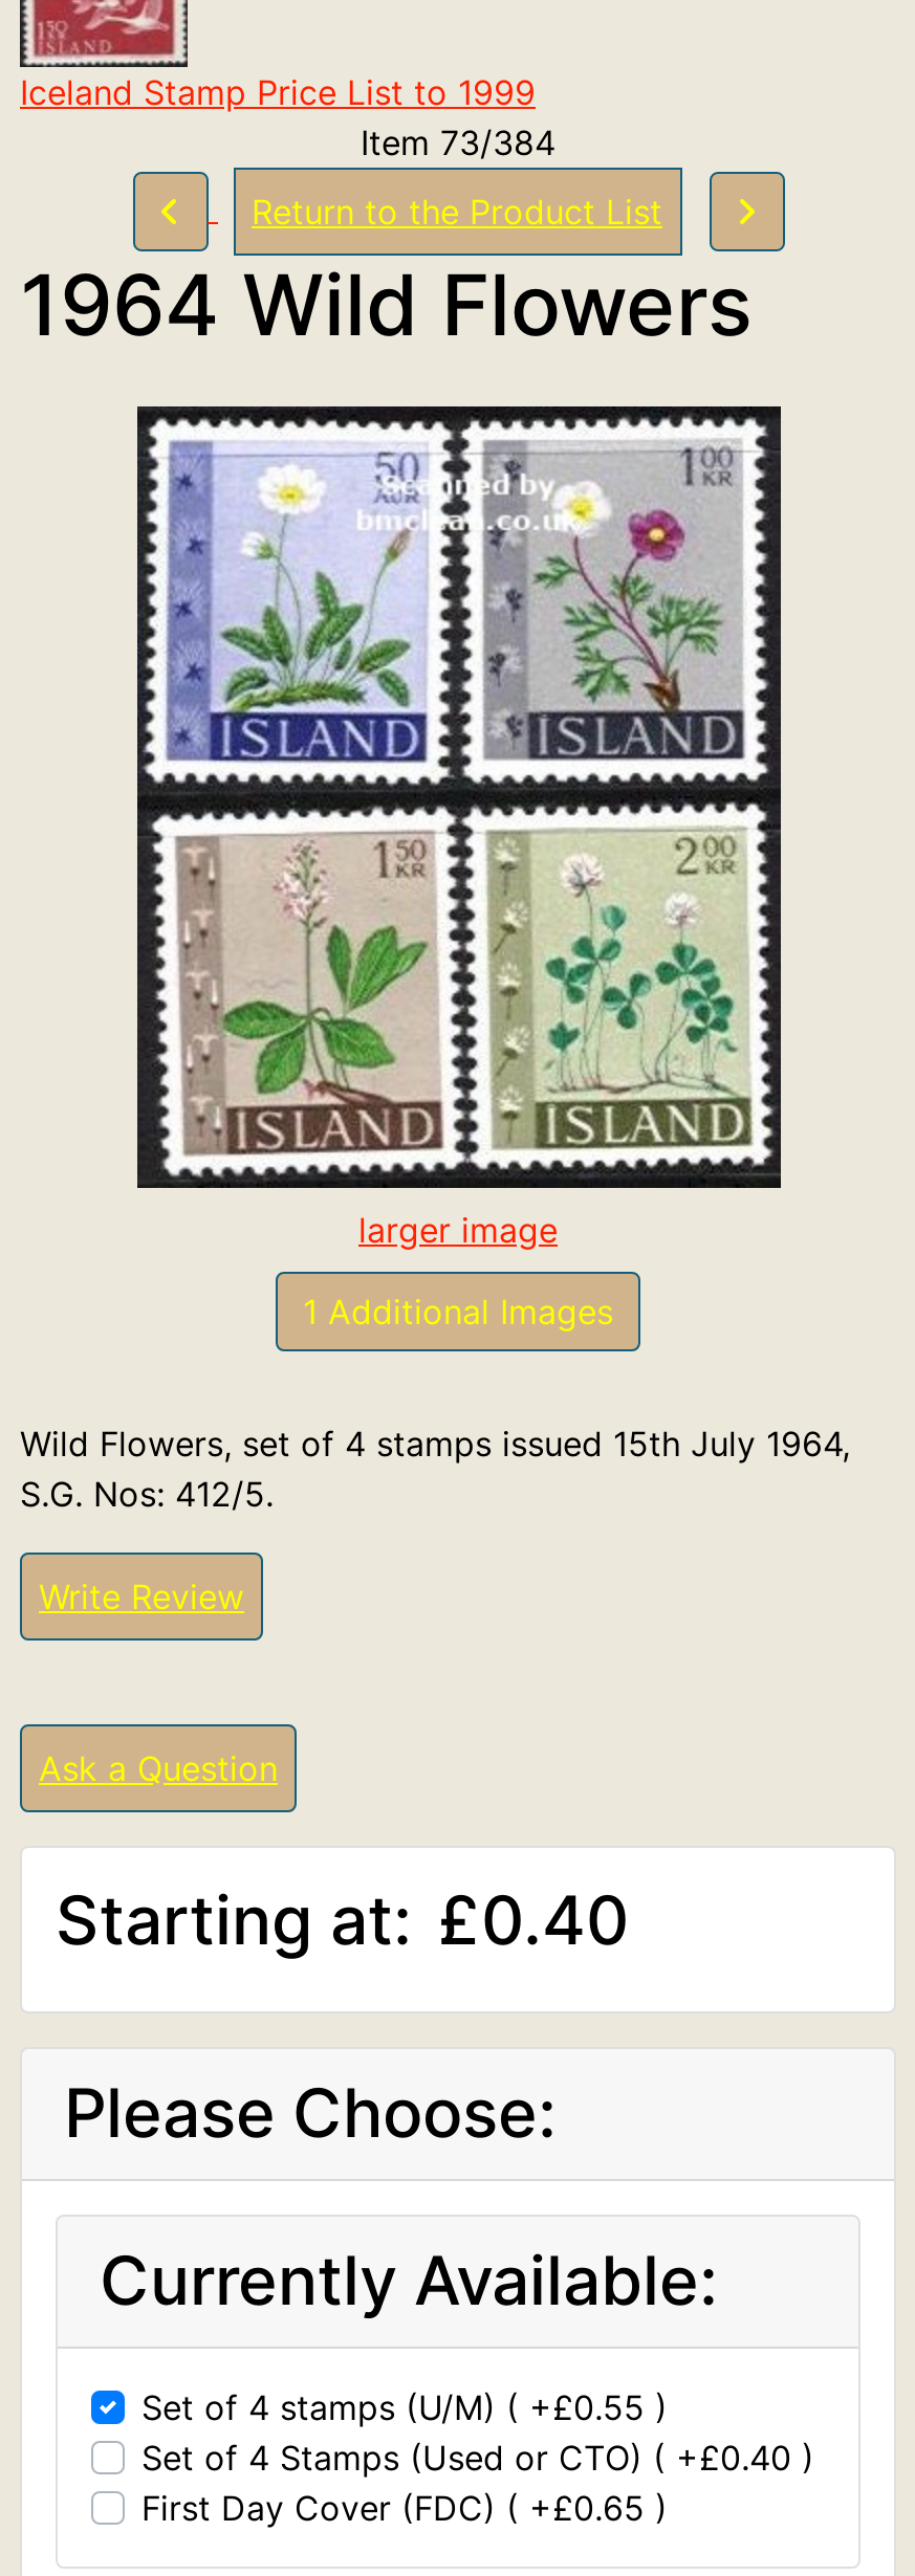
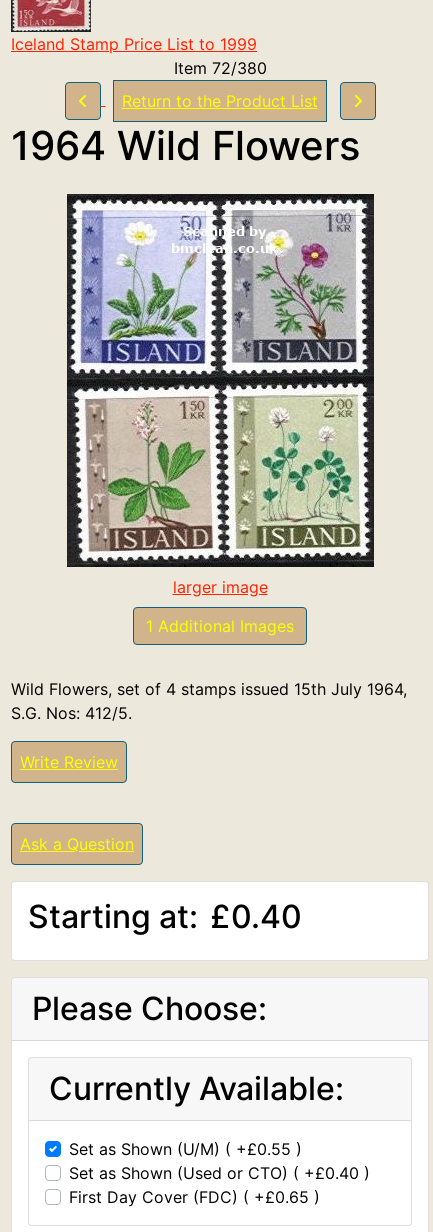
- Item 73/384
+ Item 72/380

- Set of 4 stamps (U/M) ( +£0.55 )
- Set of 4 Stamps (Used or CTO) ( +£0.40 )
+ Set as Shown (U/M) ( +£0.55 )
+ Set as Shown (Used or CTO) ( +£0.40 )
